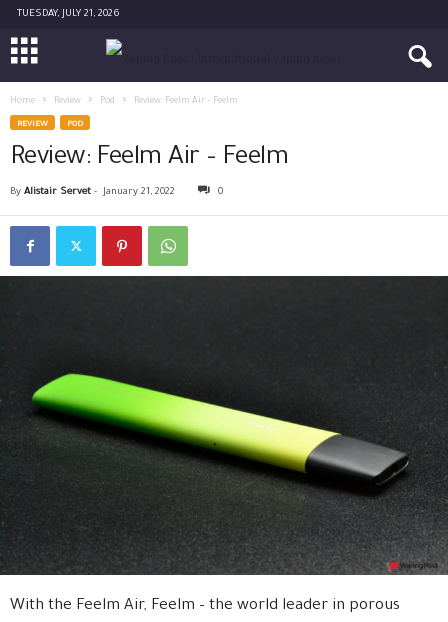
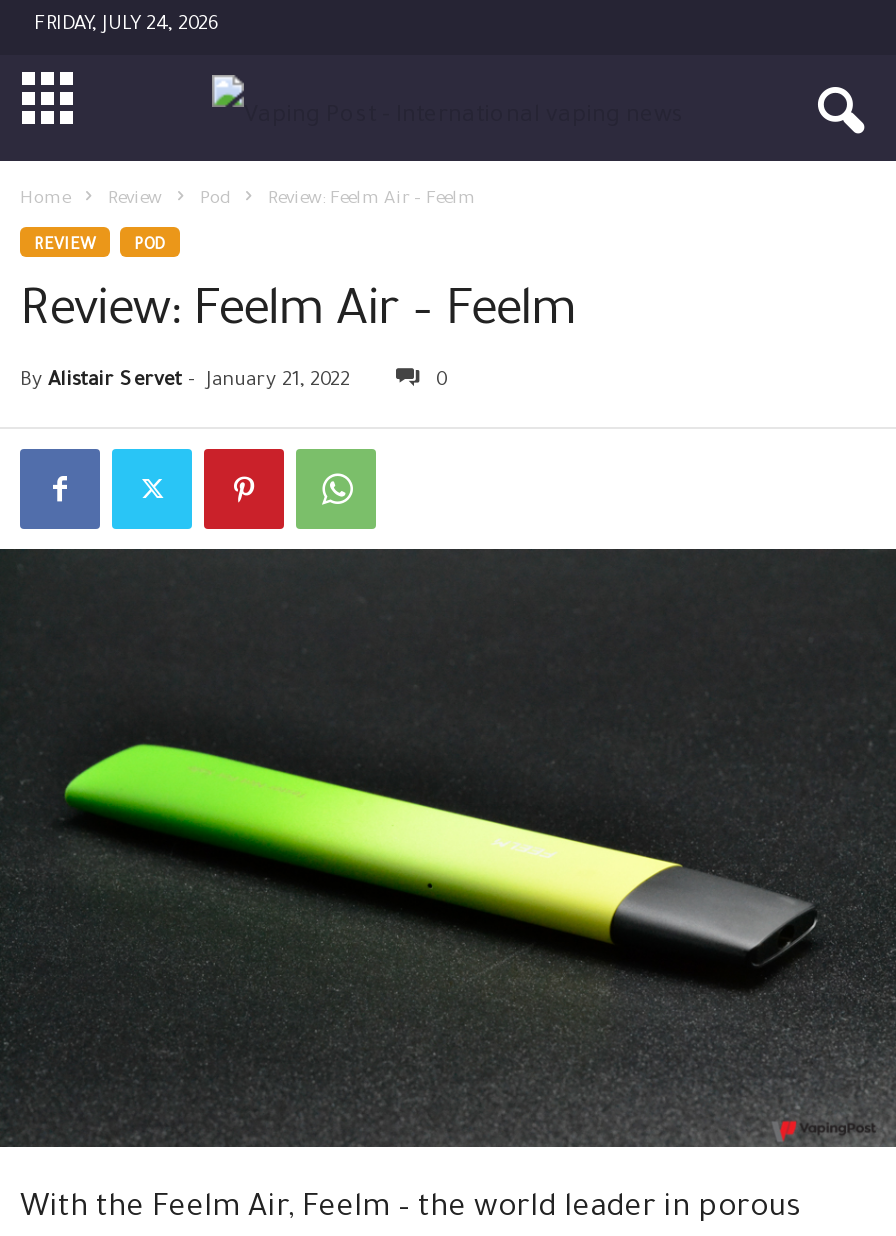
- TUESDAY, JULY 21, 2026
+ FRIDAY, JULY 24, 2026
